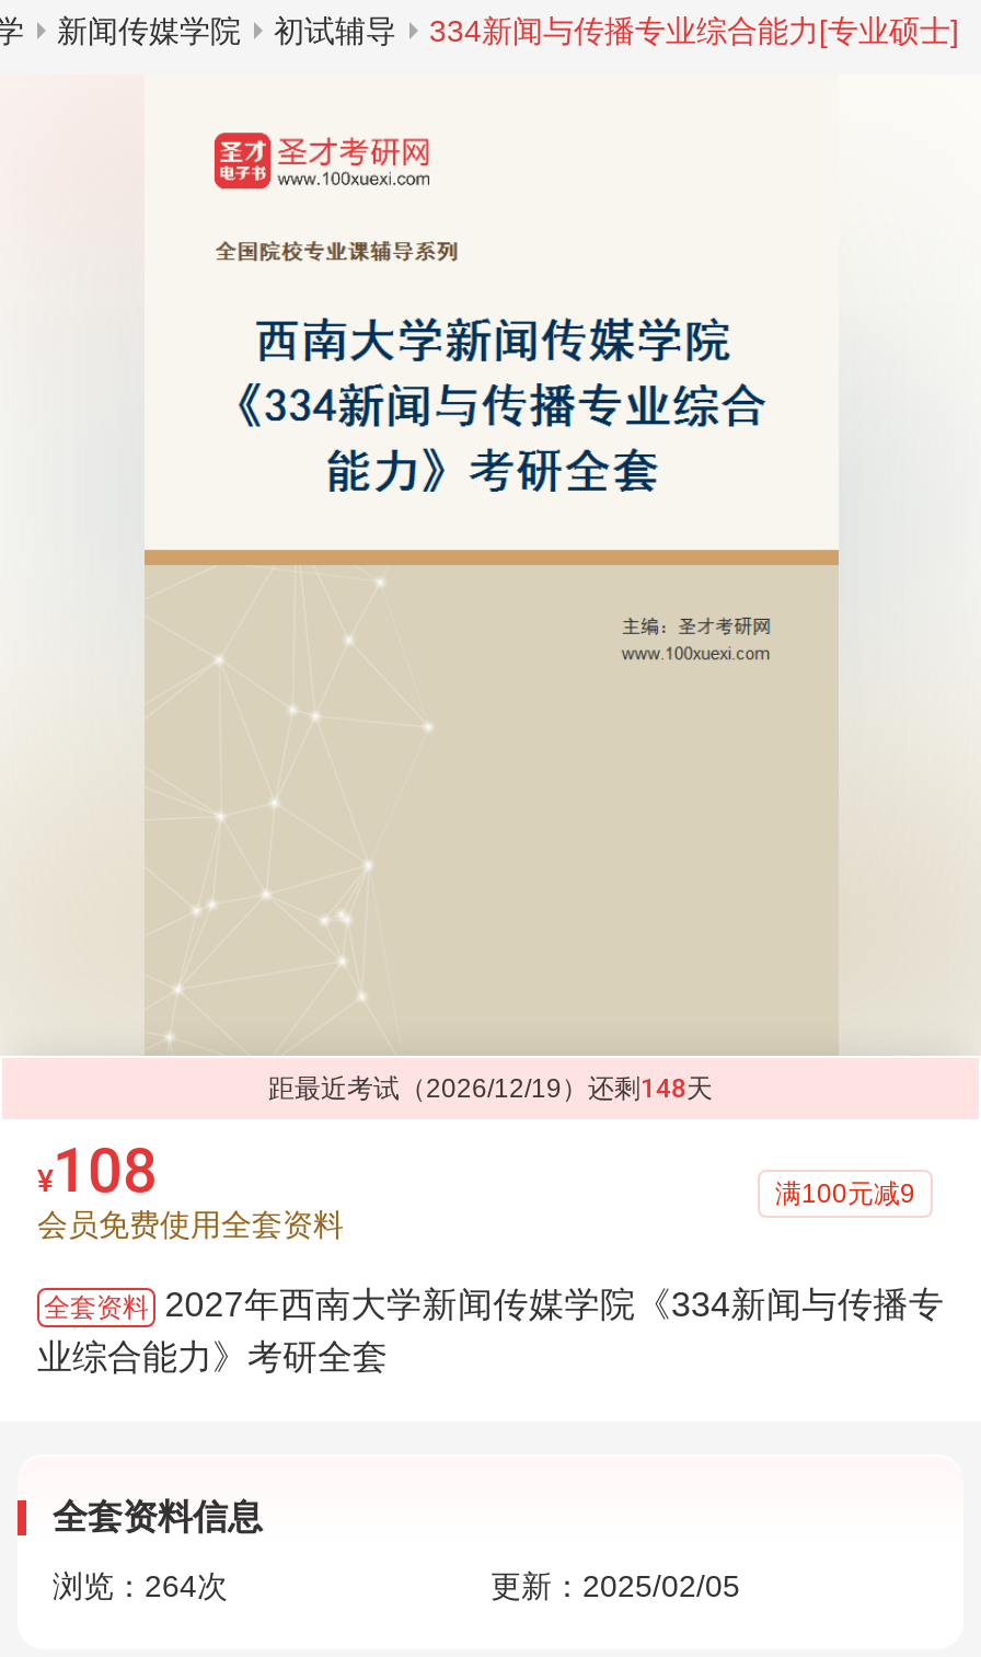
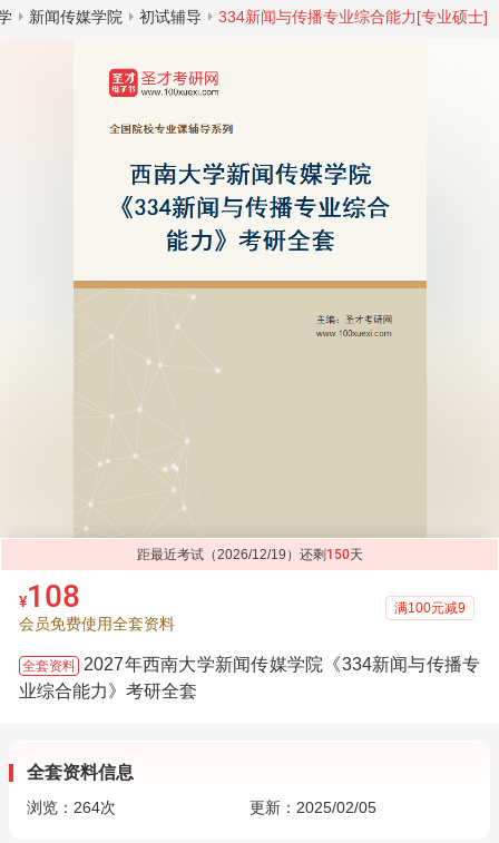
- 距最近考试（2026/12/19）还剩148天
+ 距最近考试（2026/12/19）还剩150天
